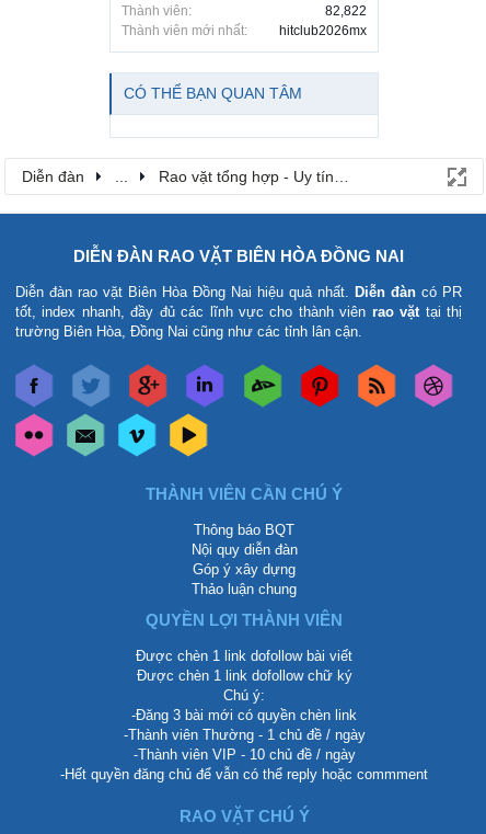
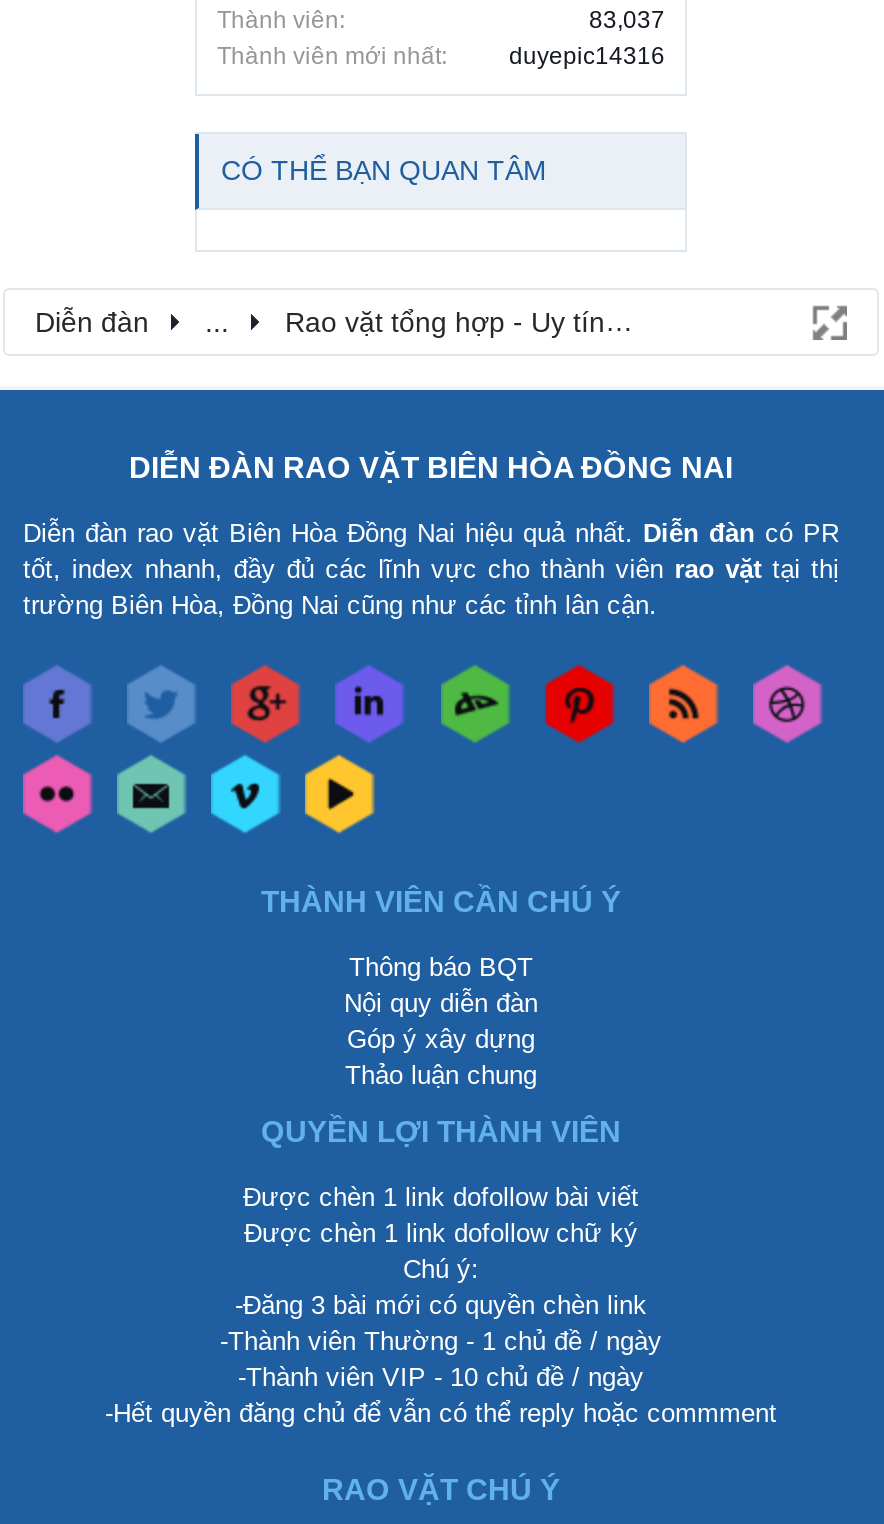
- 82,822
+ 83,037

- hitclub2026mx
+ duyepic14316
